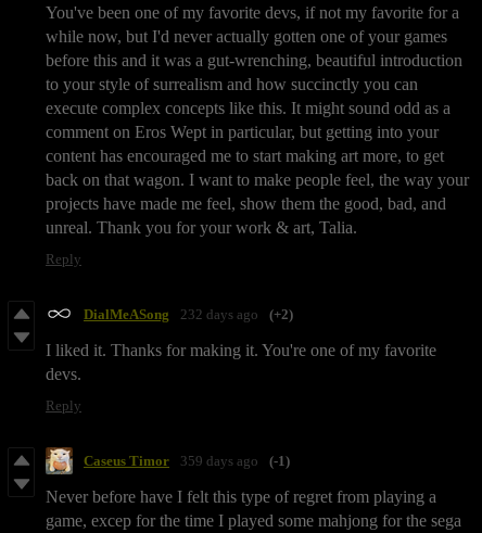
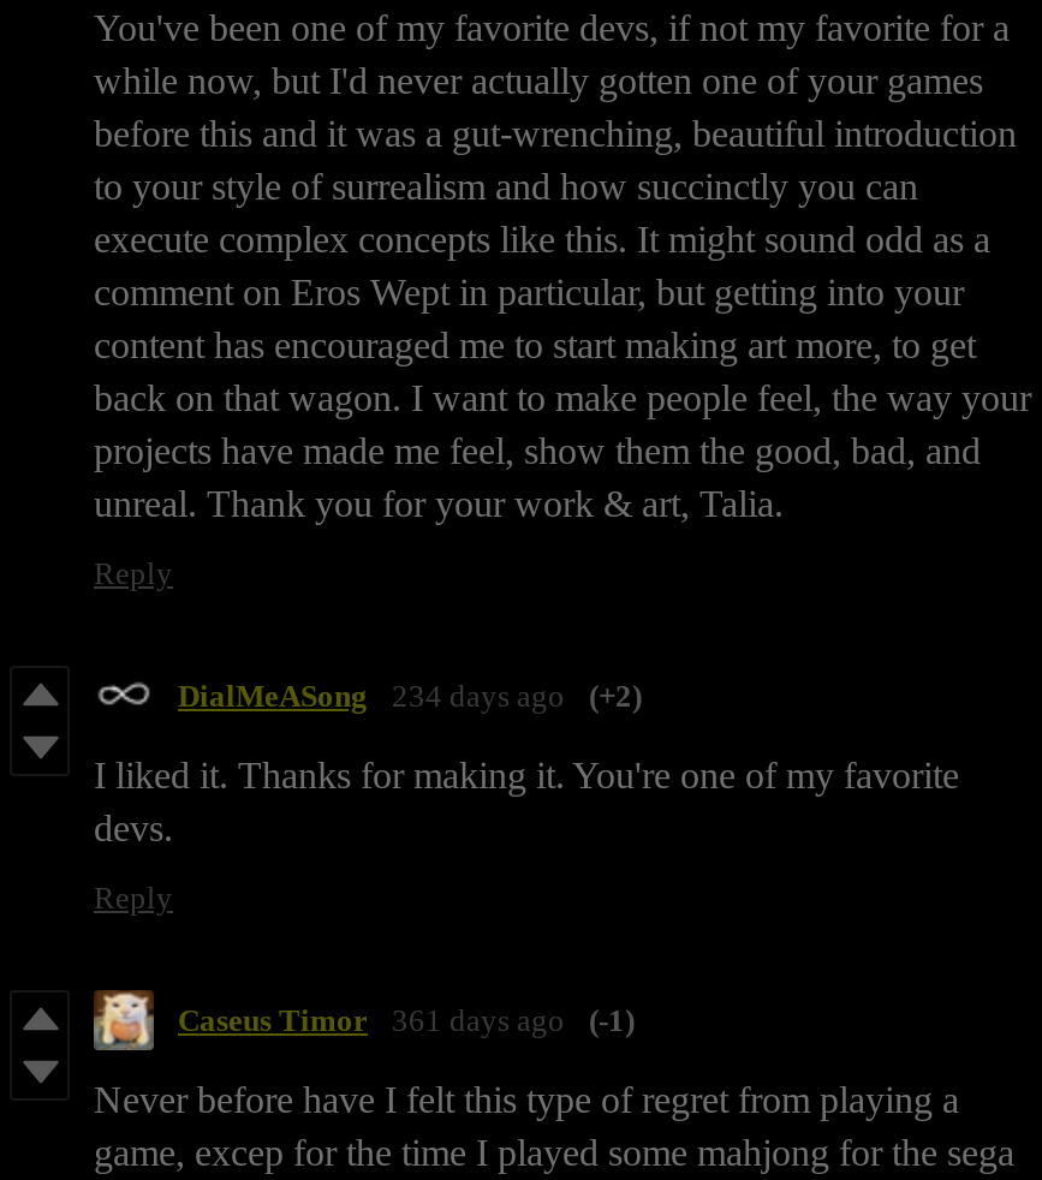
- DialMeASong 232 days ago (+2)
+ DialMeASong 234 days ago (+2)

- Caseus Timor 359 days ago (-1)
+ Caseus Timor 361 days ago (-1)
